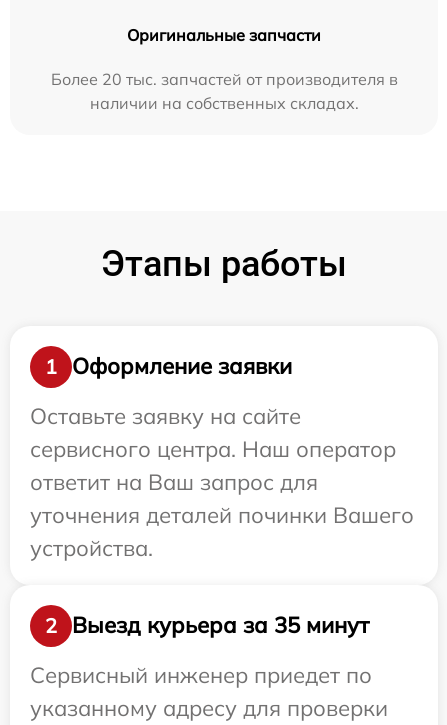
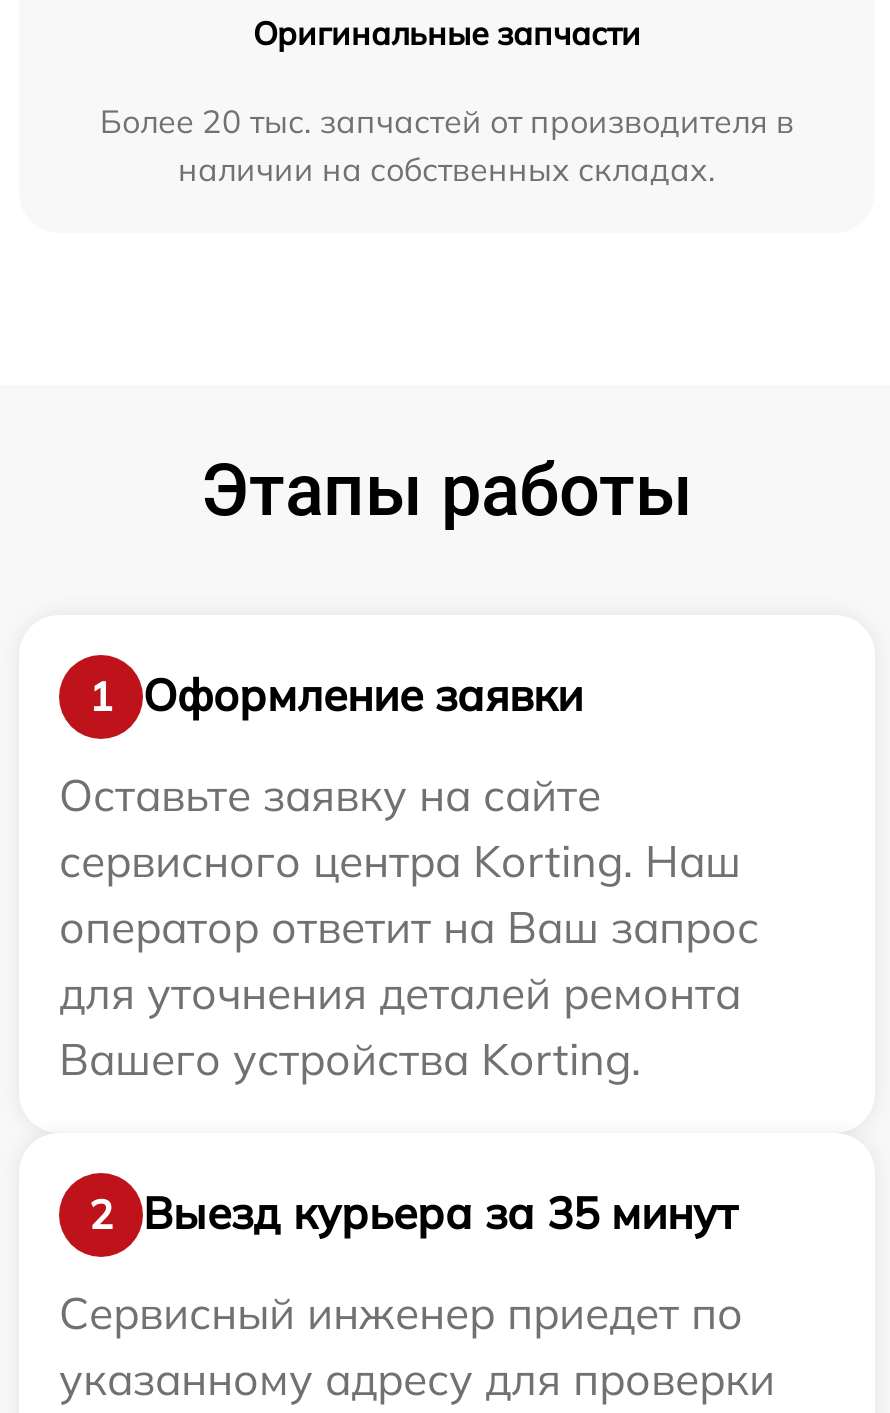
- сервисного центра. Наш оператор
- ответит на Ваш запрос для
- уточнения деталей починки Вашего
- устройства.
+ сервисного центра Korting. Наш
+ оператор ответит на Ваш запрос
+ для уточнения деталей ремонта
+ Вашего устройства Korting.
